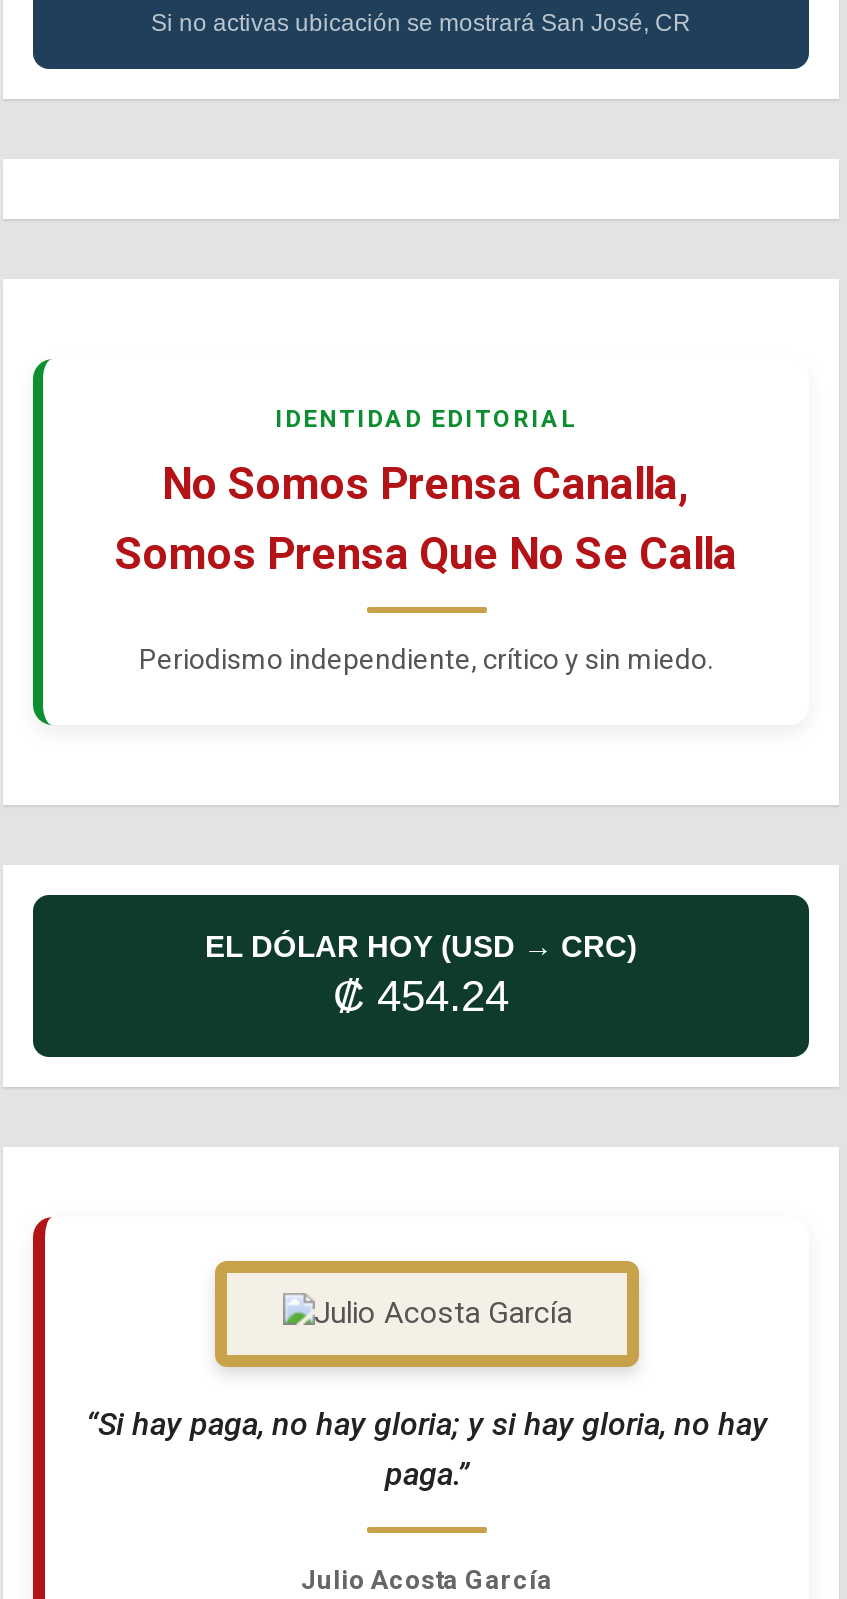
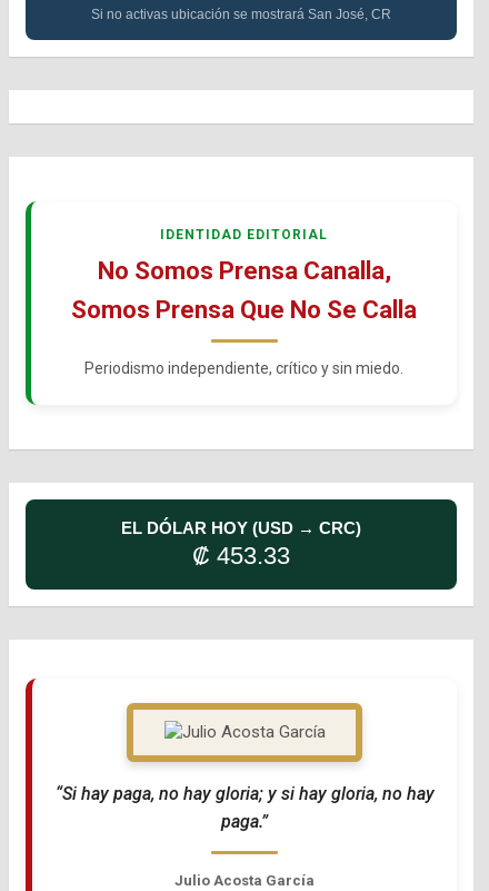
- ₡ 454.24
+ ₡ 453.33
